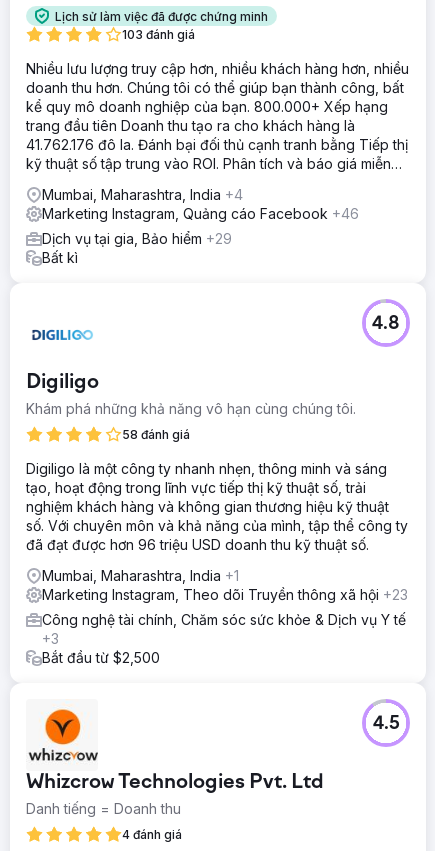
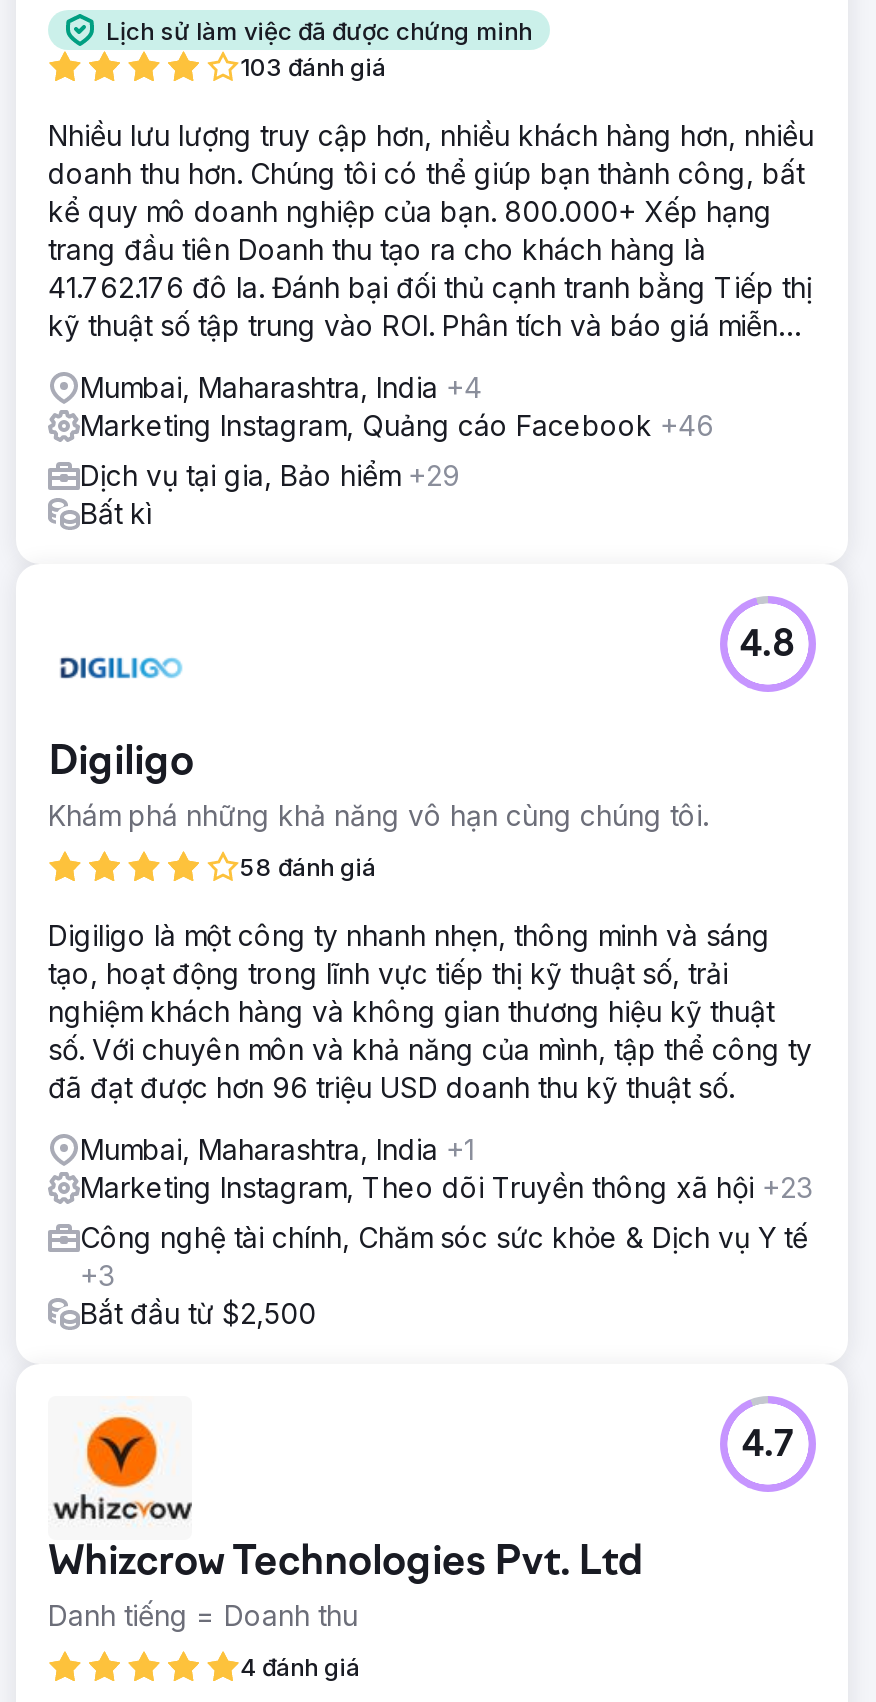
- 4.5
+ 4.7
